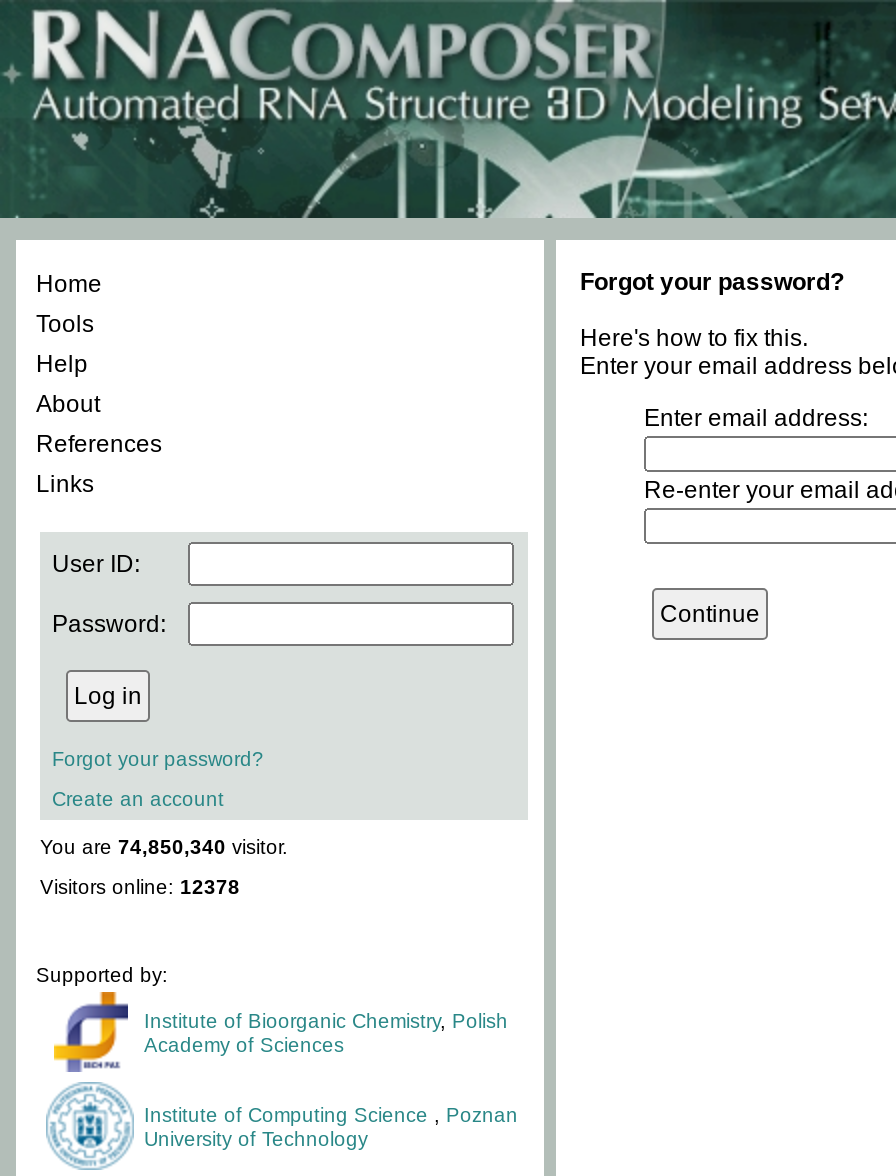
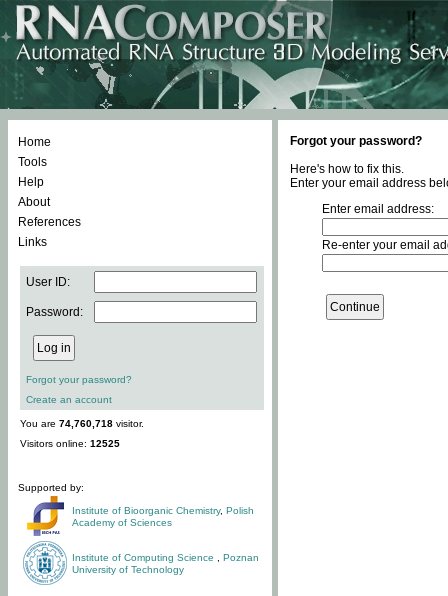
- You are 74,850,340 visitor.
+ You are 74,760,718 visitor.

- Visitors online: 12378
+ Visitors online: 12525
